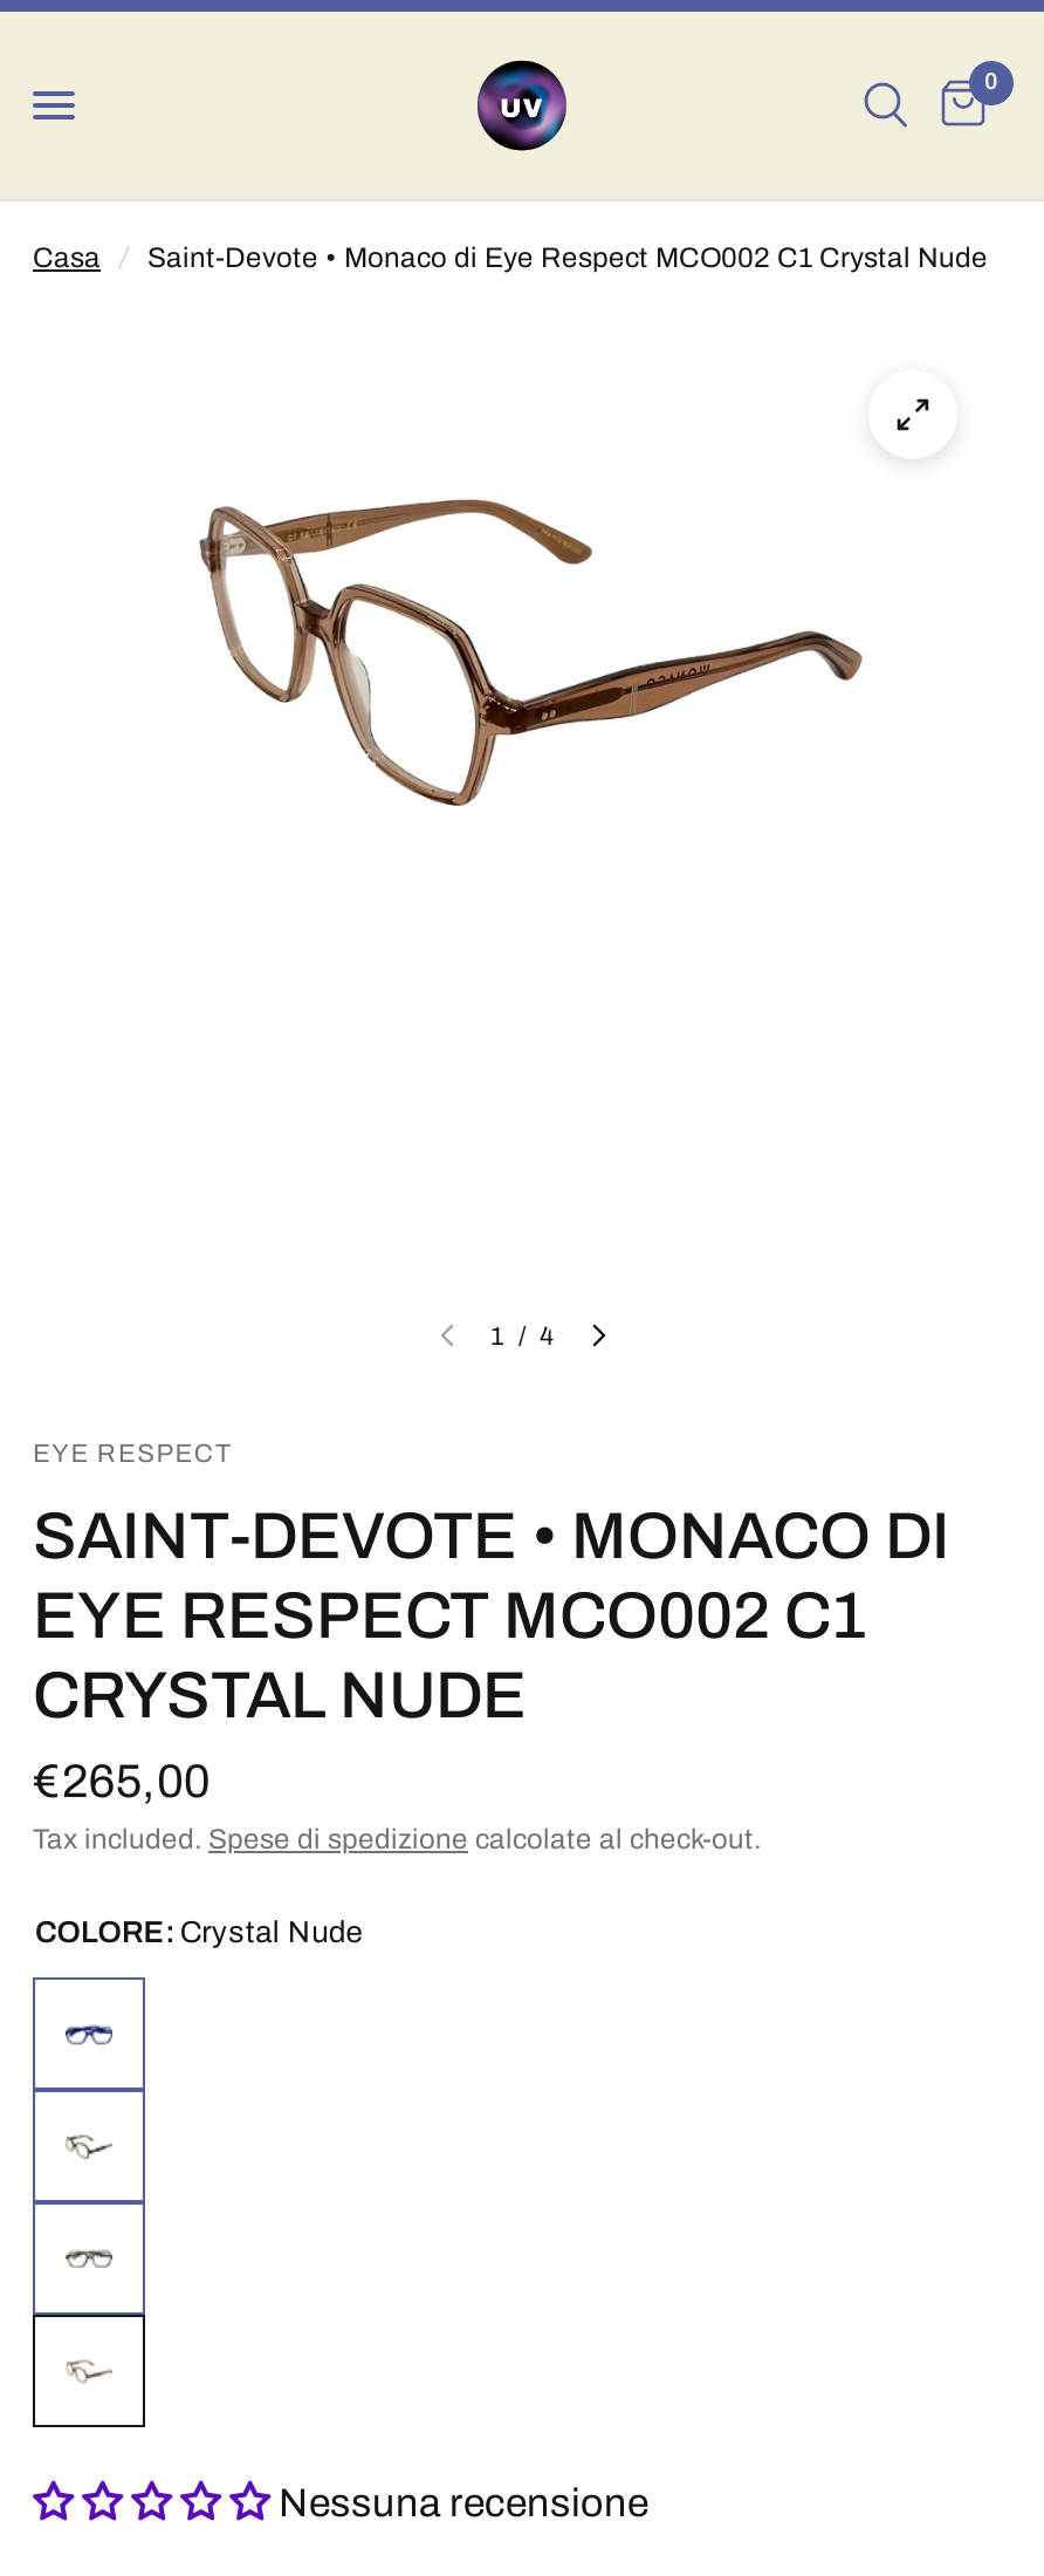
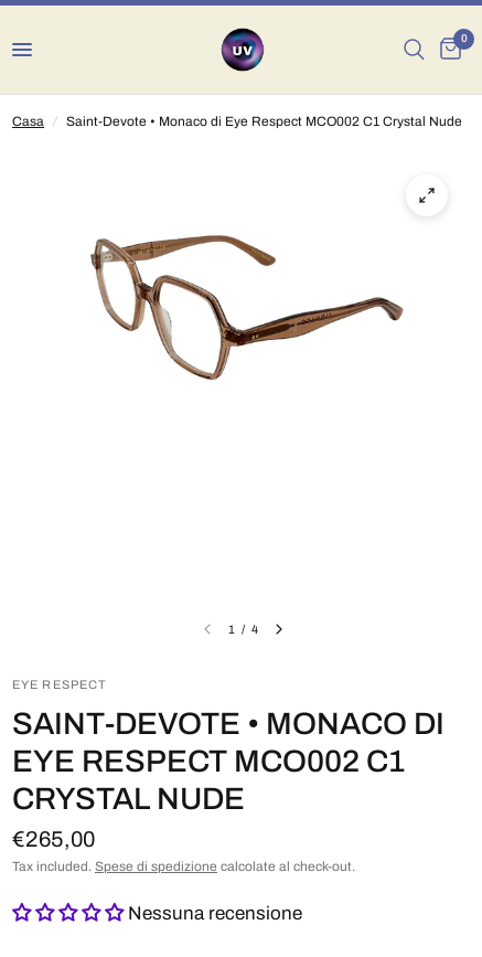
- COLORE: Crystal Nude

- [image]
